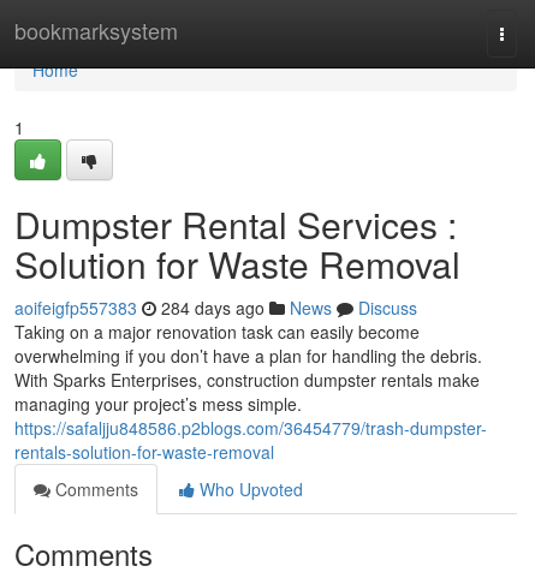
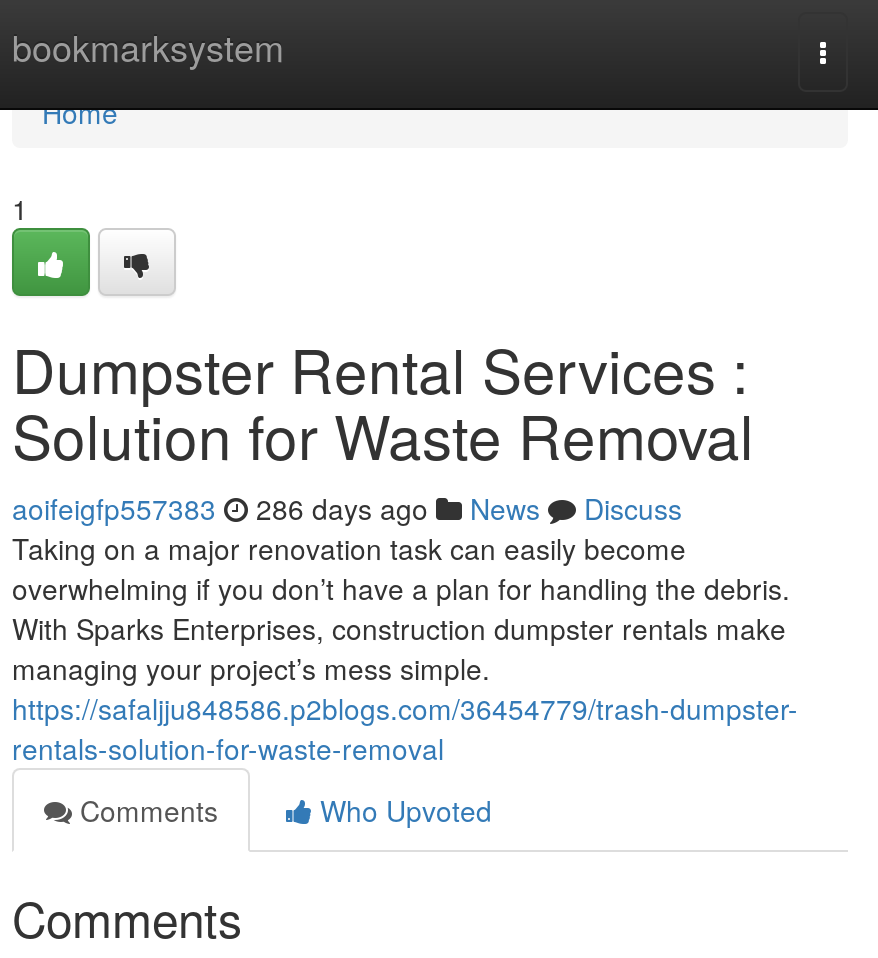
- aoifeigfp557383 284 days ago News Discuss
+ aoifeigfp557383 286 days ago News Discuss
